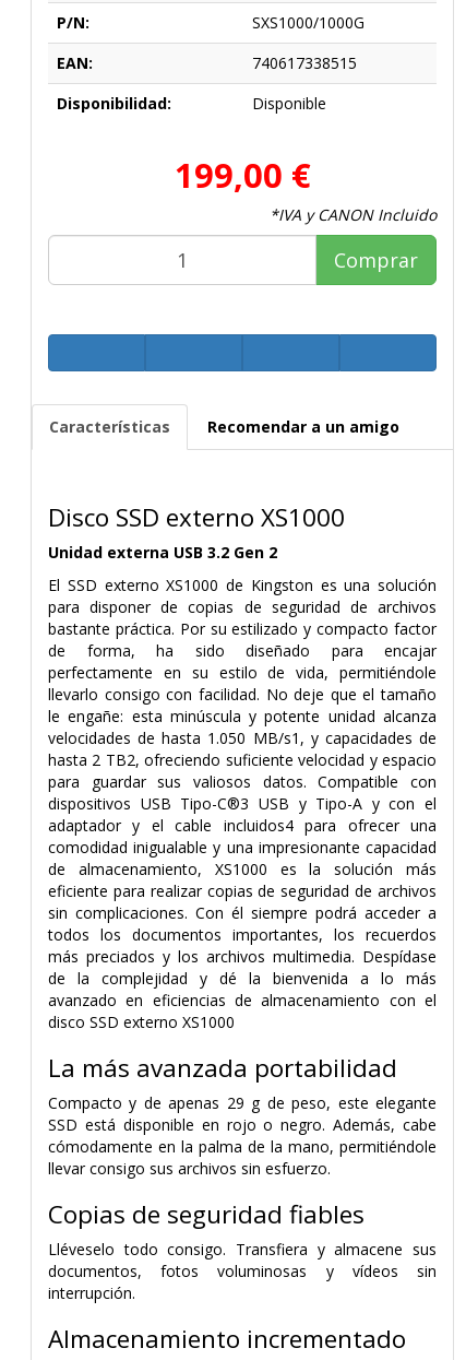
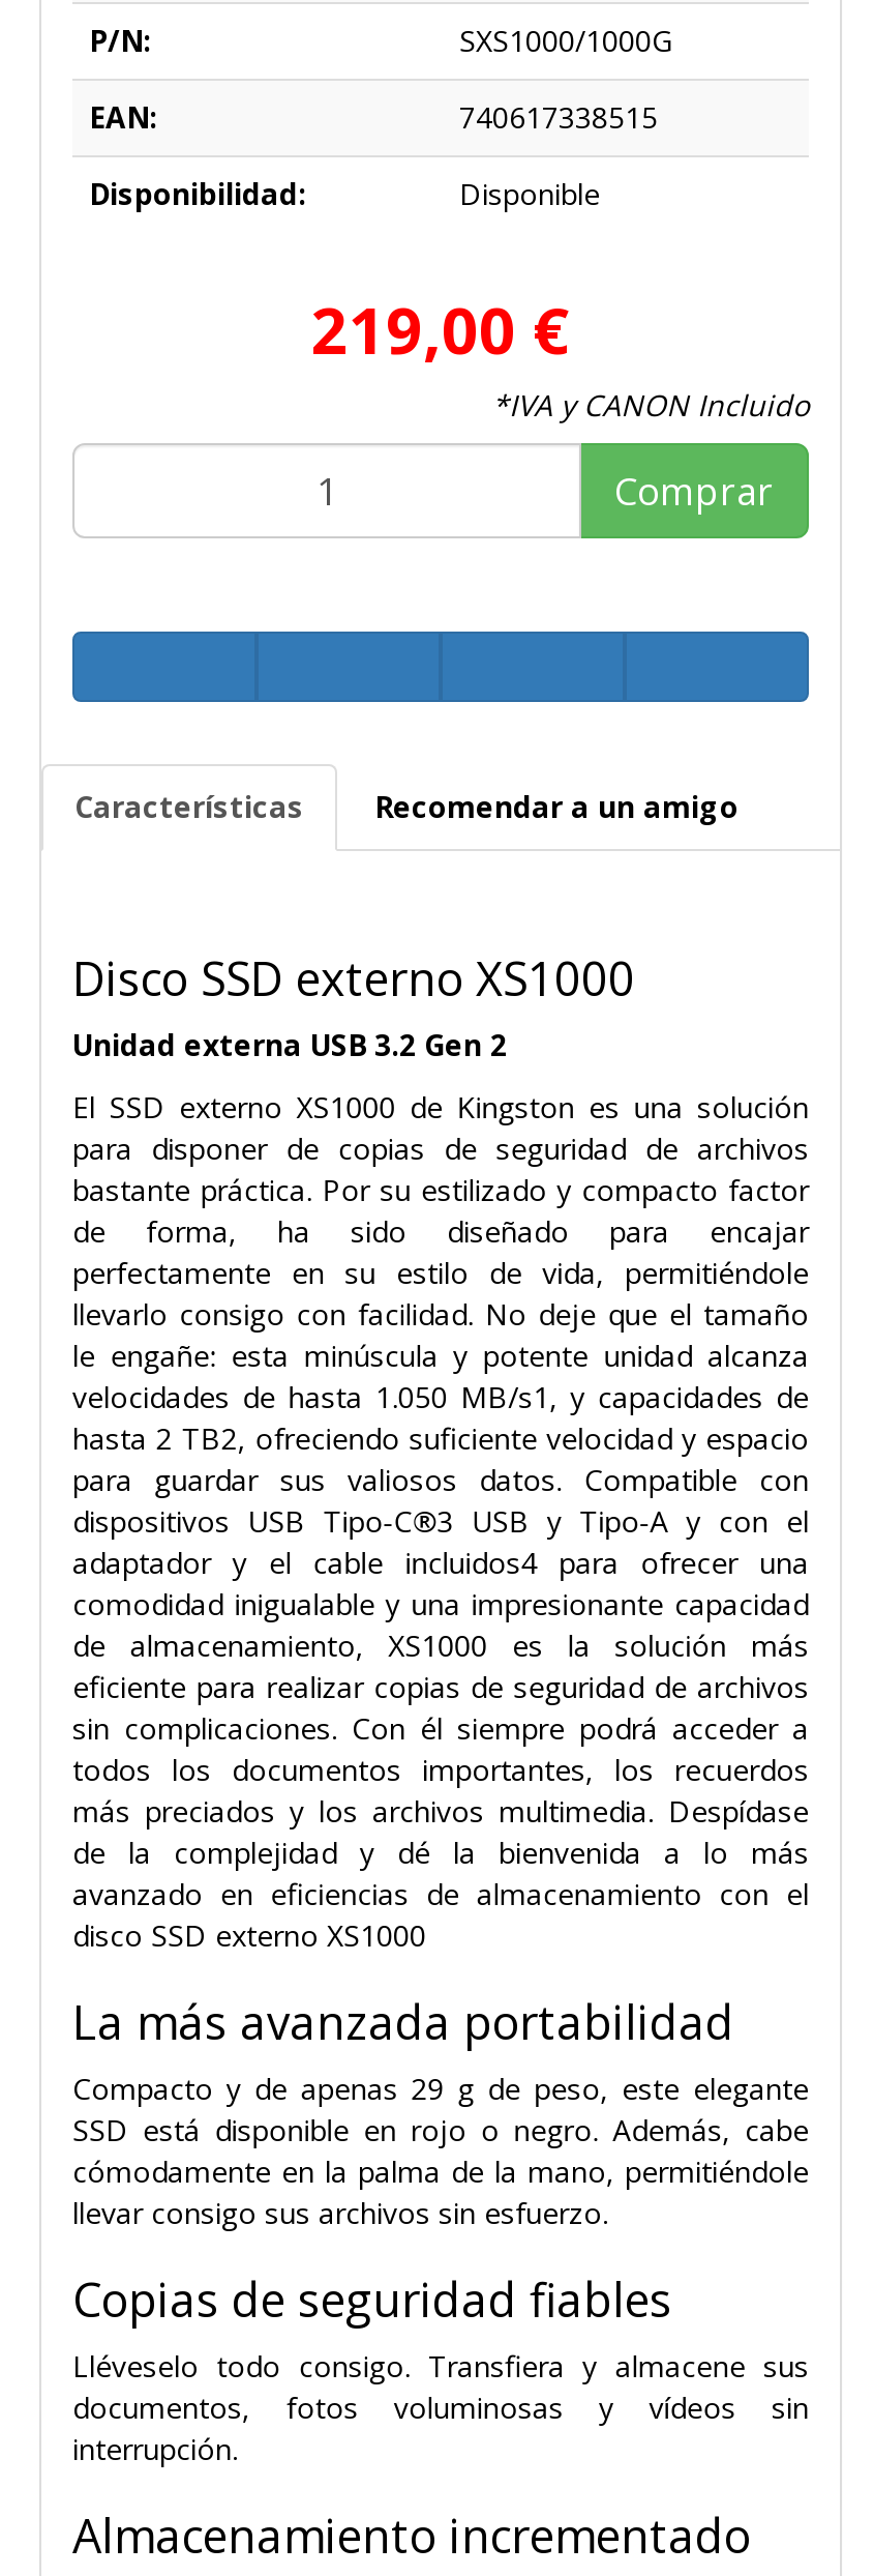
- 199,00 €
+ 219,00 €
